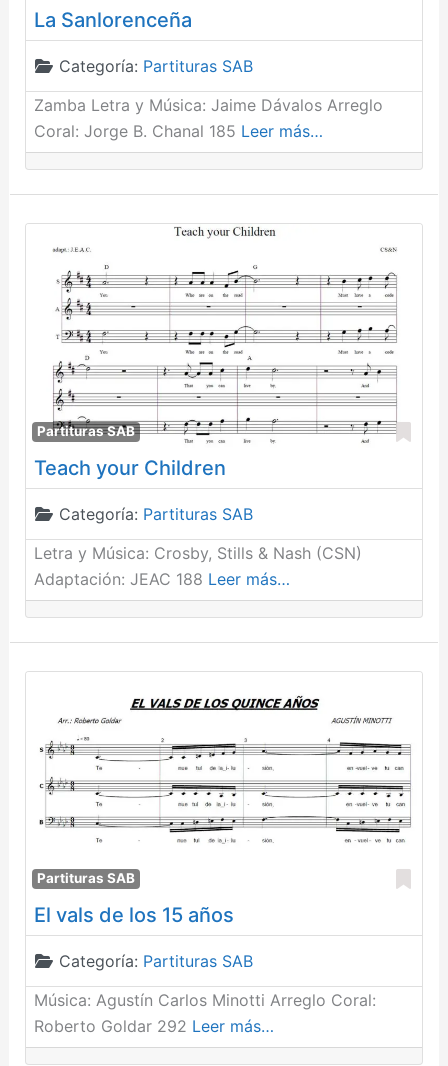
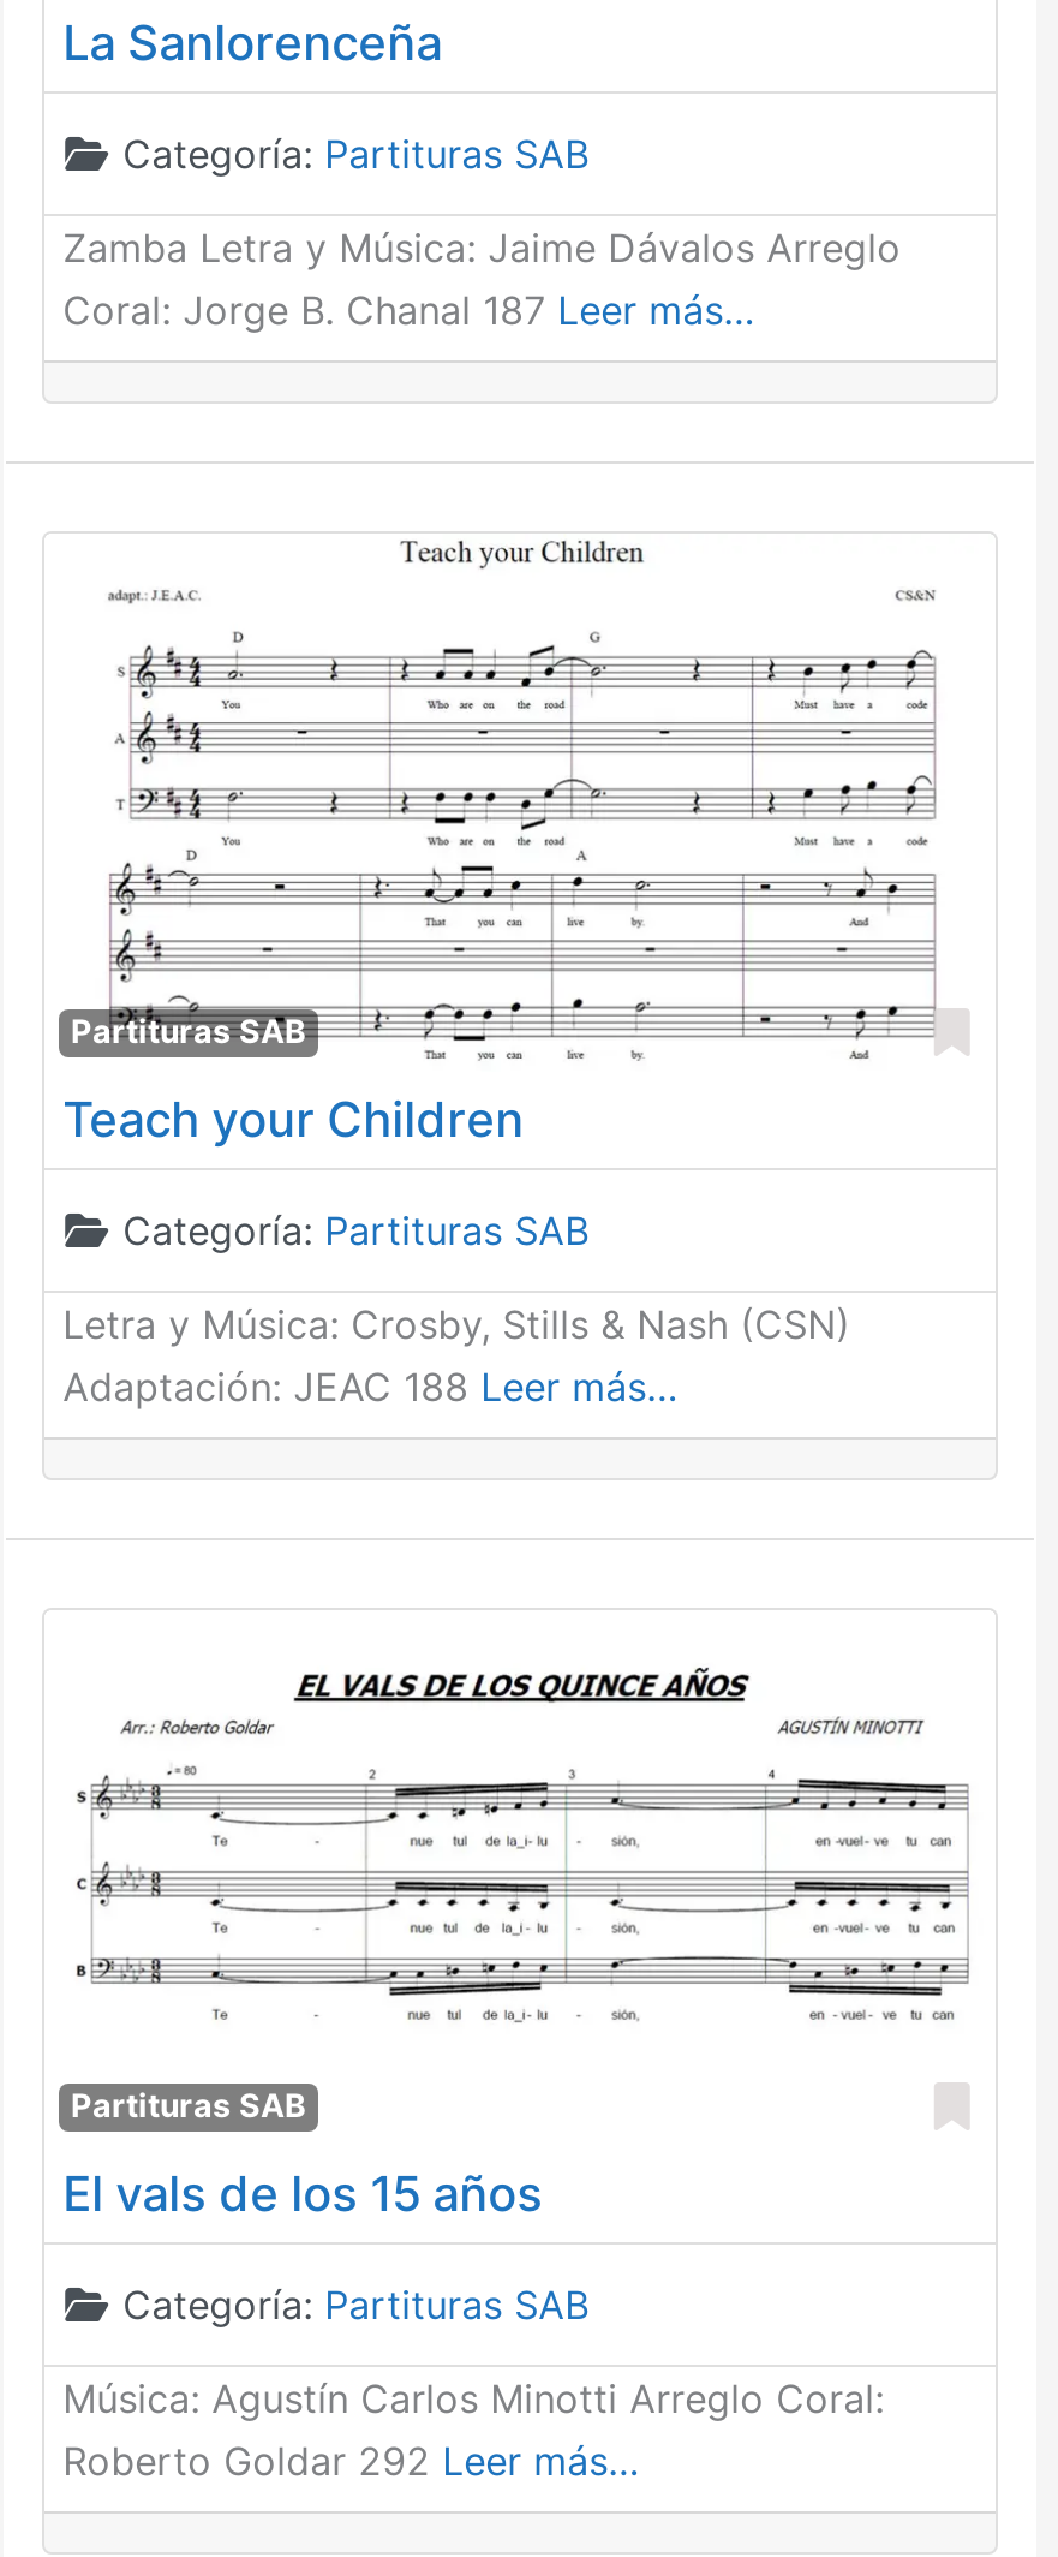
- Coral: Jorge B. Chanal 185 Leer más…
+ Coral: Jorge B. Chanal 187 Leer más…
